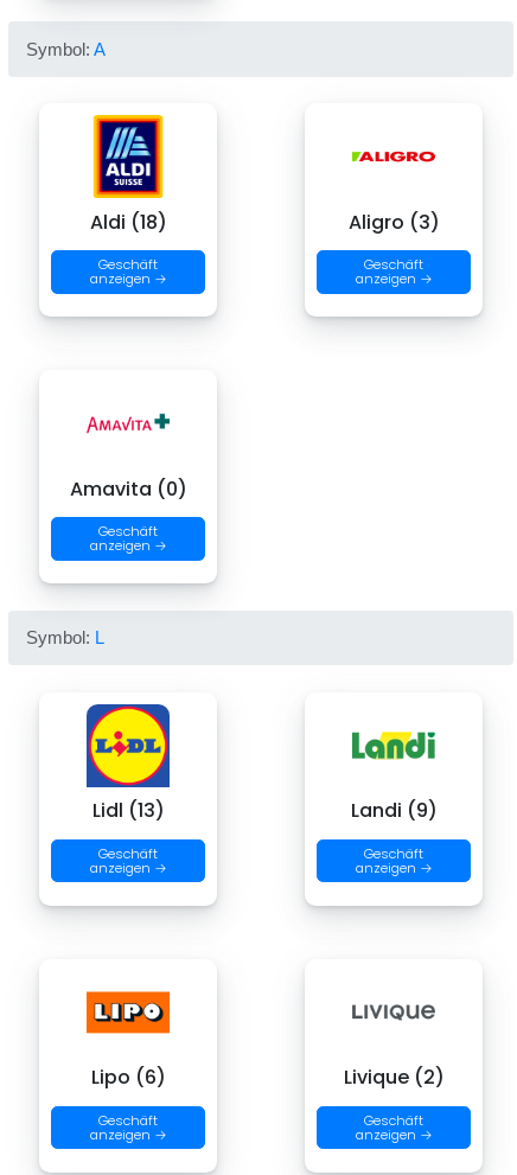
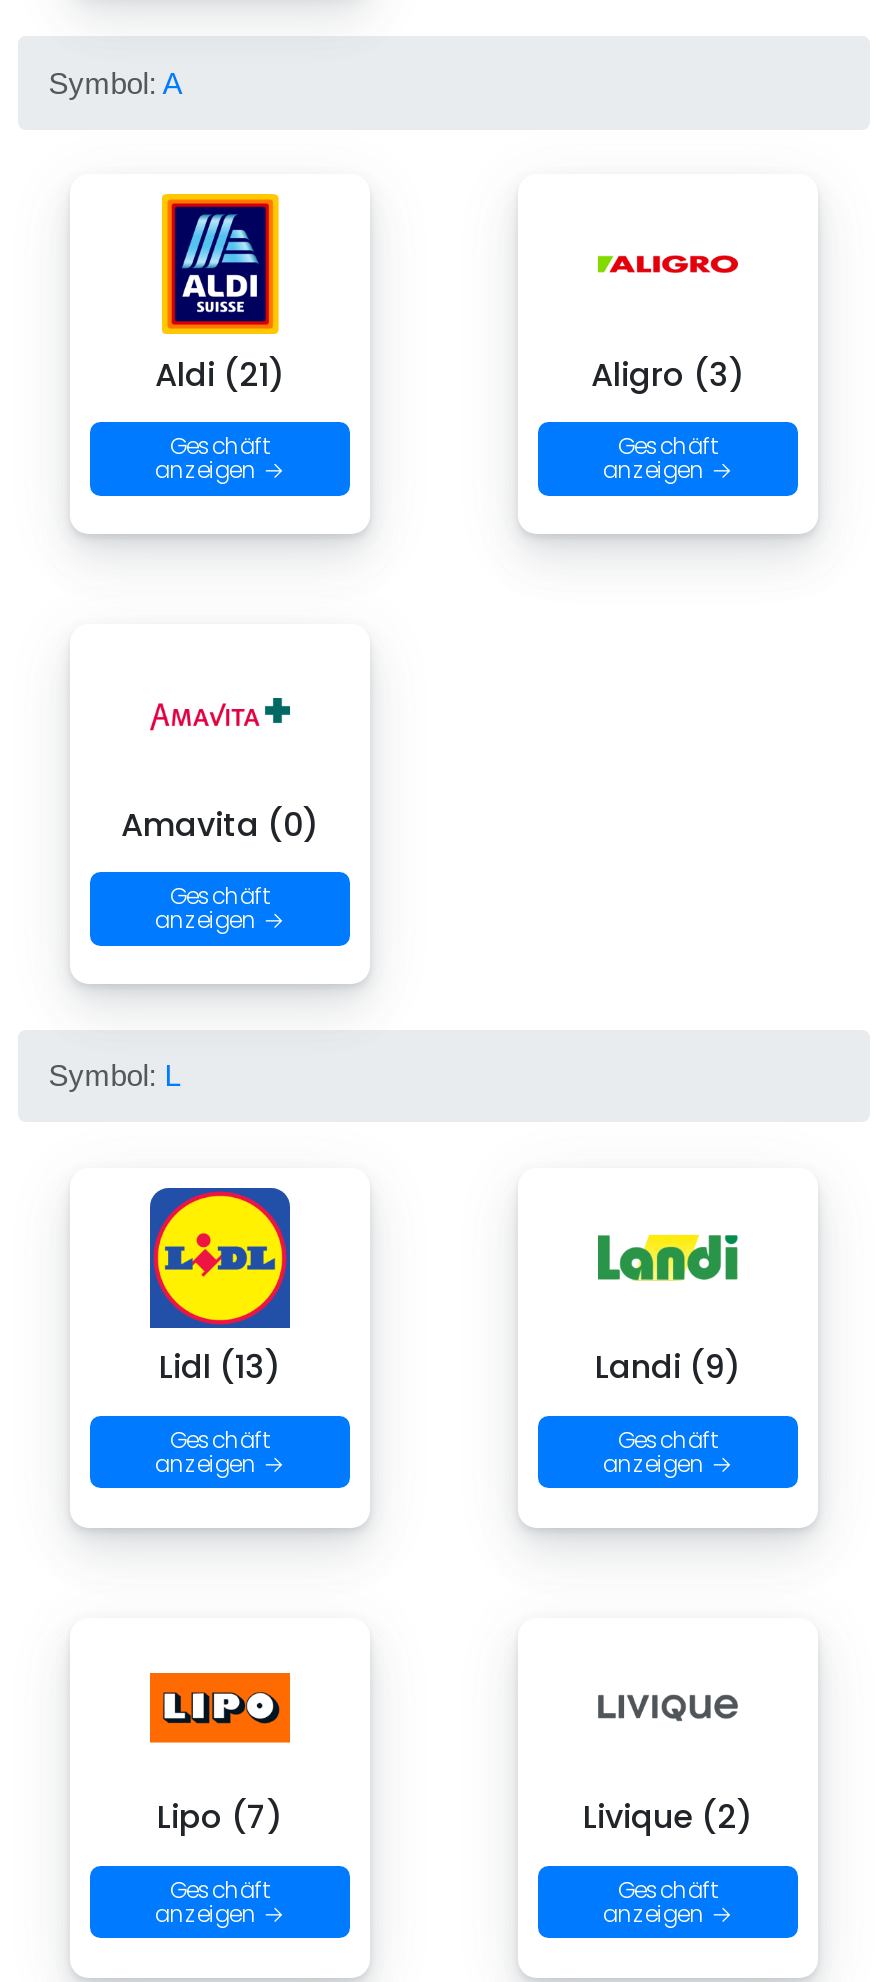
- Aldi (18)
+ Aldi (21)

- Lipo (6)
+ Lipo (7)
